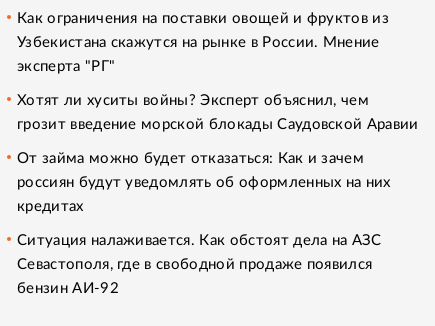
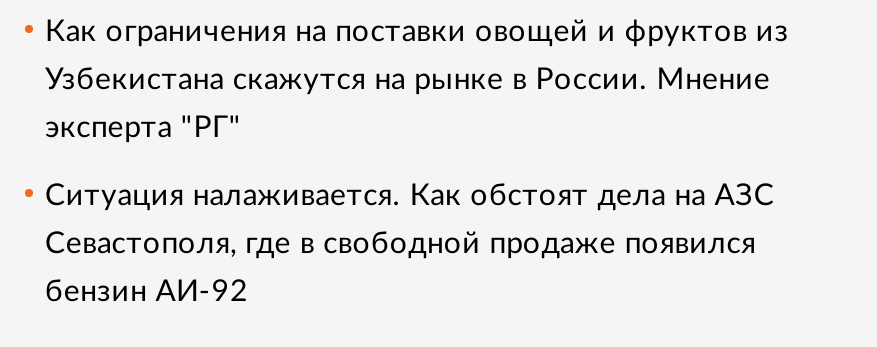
- Хотят ли хуситы войны? Эксперт объяснил, чем
- грозит введение морской блокады Саудовской Аравии
- От займа можно будет отказаться: Как и зачем
- россиян будут уведомлять об оформленных на них
- кредитах
